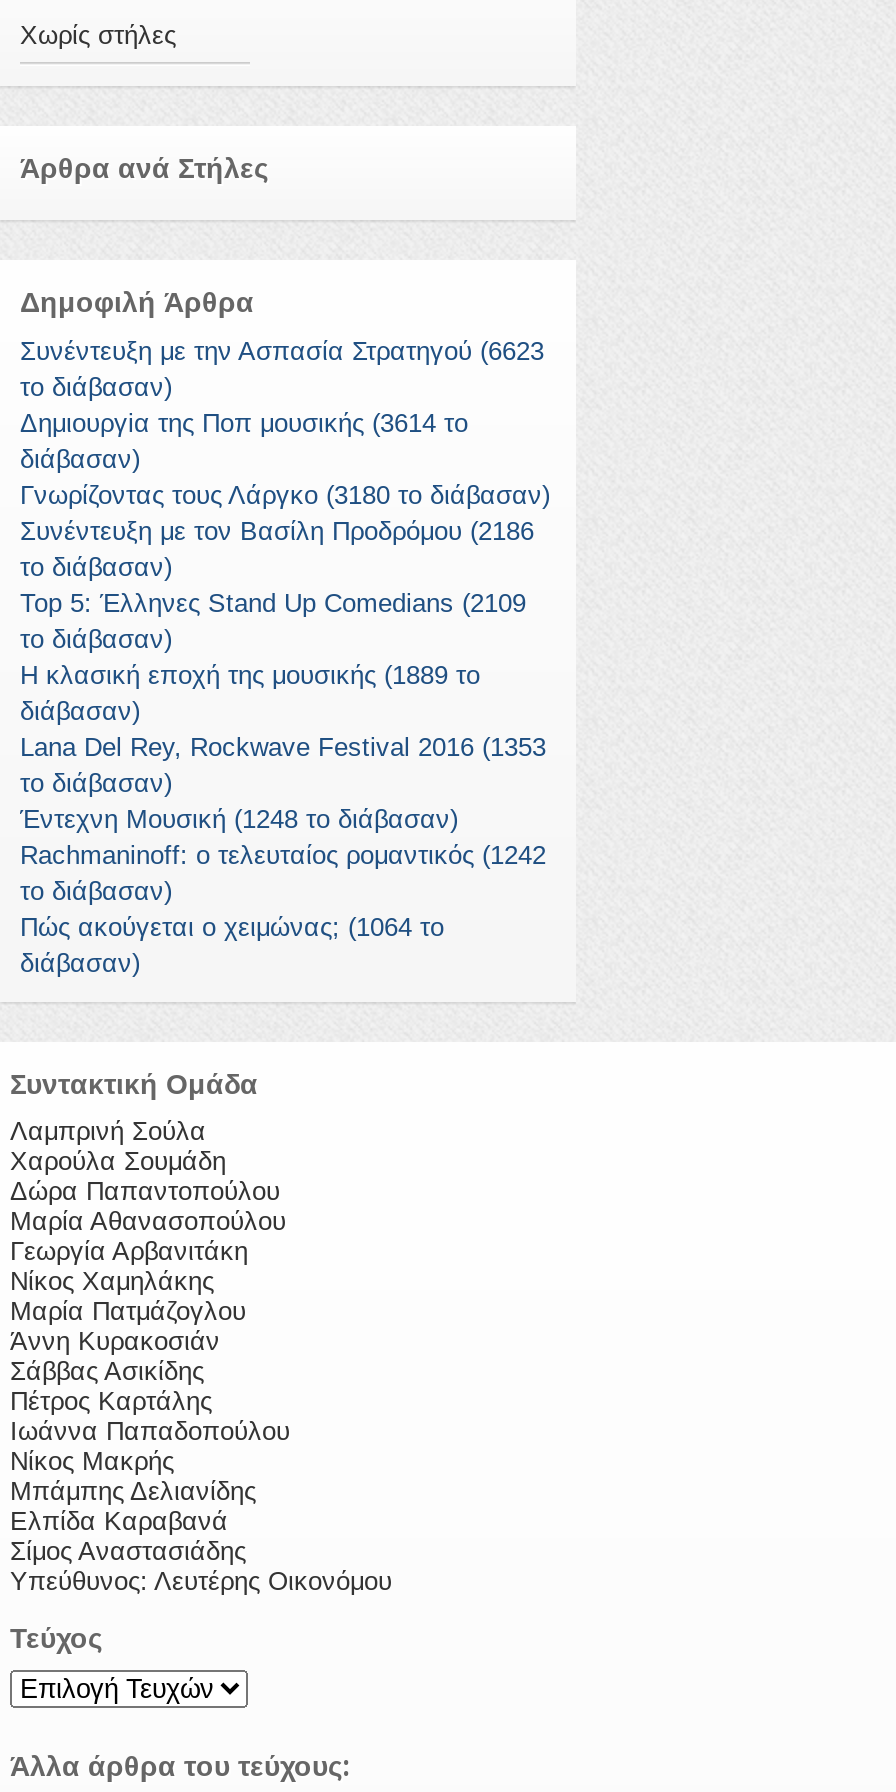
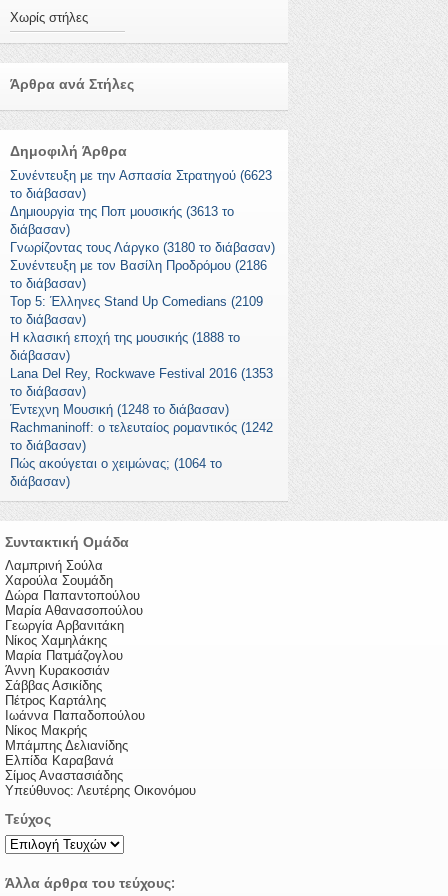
- Δημιουργiα της Ποπ μουσικής (3614 το
+ Δημιουργiα της Ποπ μουσικής (3613 το

- Η κλασική εποχή της μουσικής (1889 το
+ Η κλασική εποχή της μουσικής (1888 το
